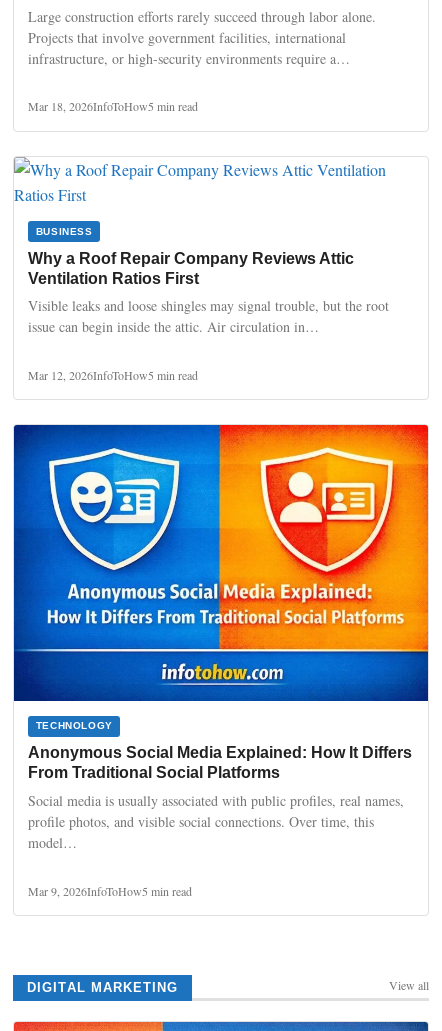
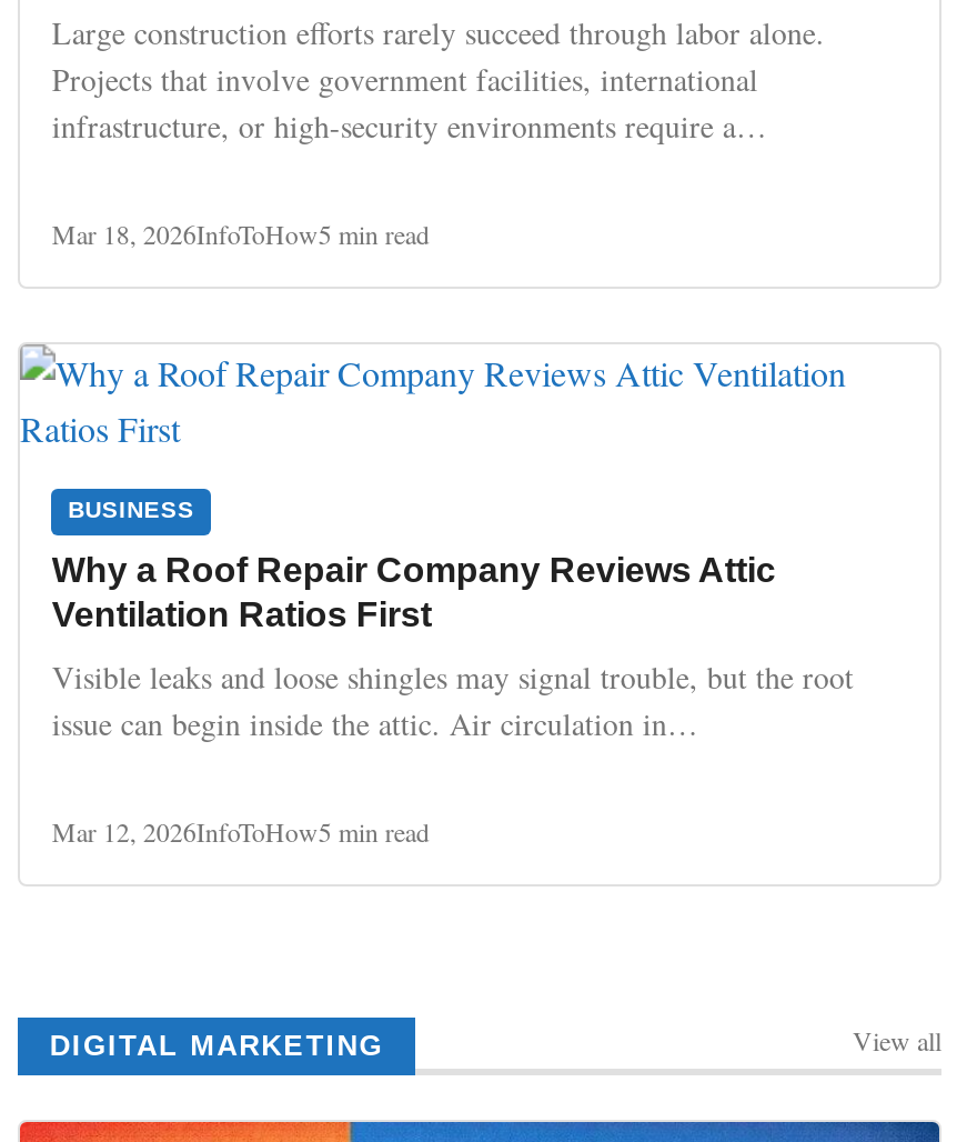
- [image]
- TECHNOLOGY
- Anonymous Social Media Explained: How It Differs
- From Traditional Social Platforms
- Social media is usually associated with public profiles, real names,
- profile photos, and visible social connections. Over time, this
- model…
- Mar 9, 2026InfoToHow5 min read
